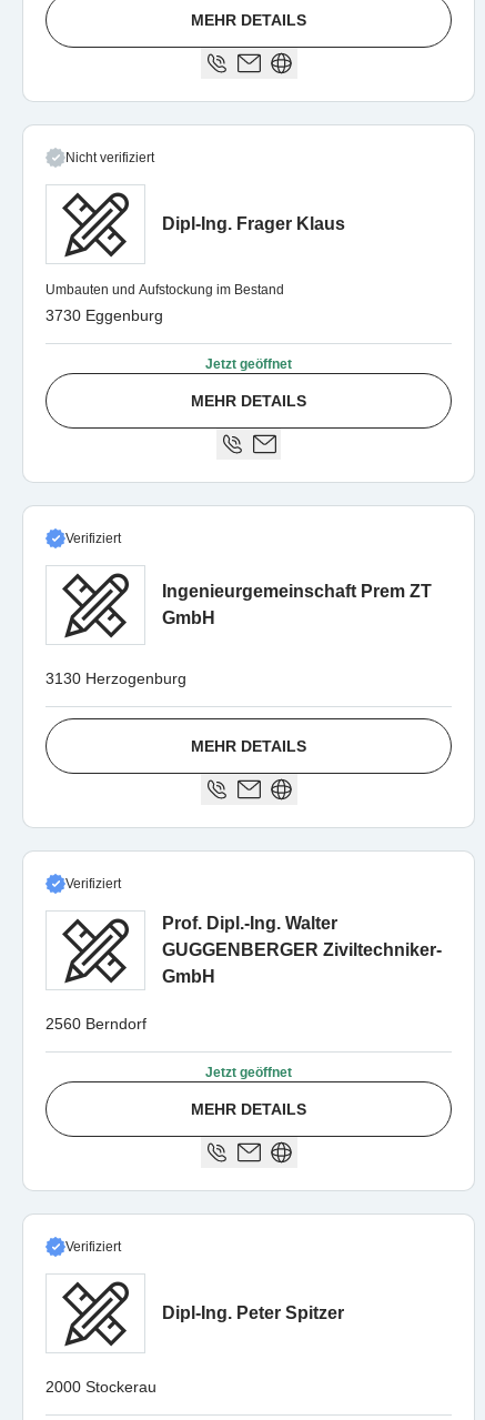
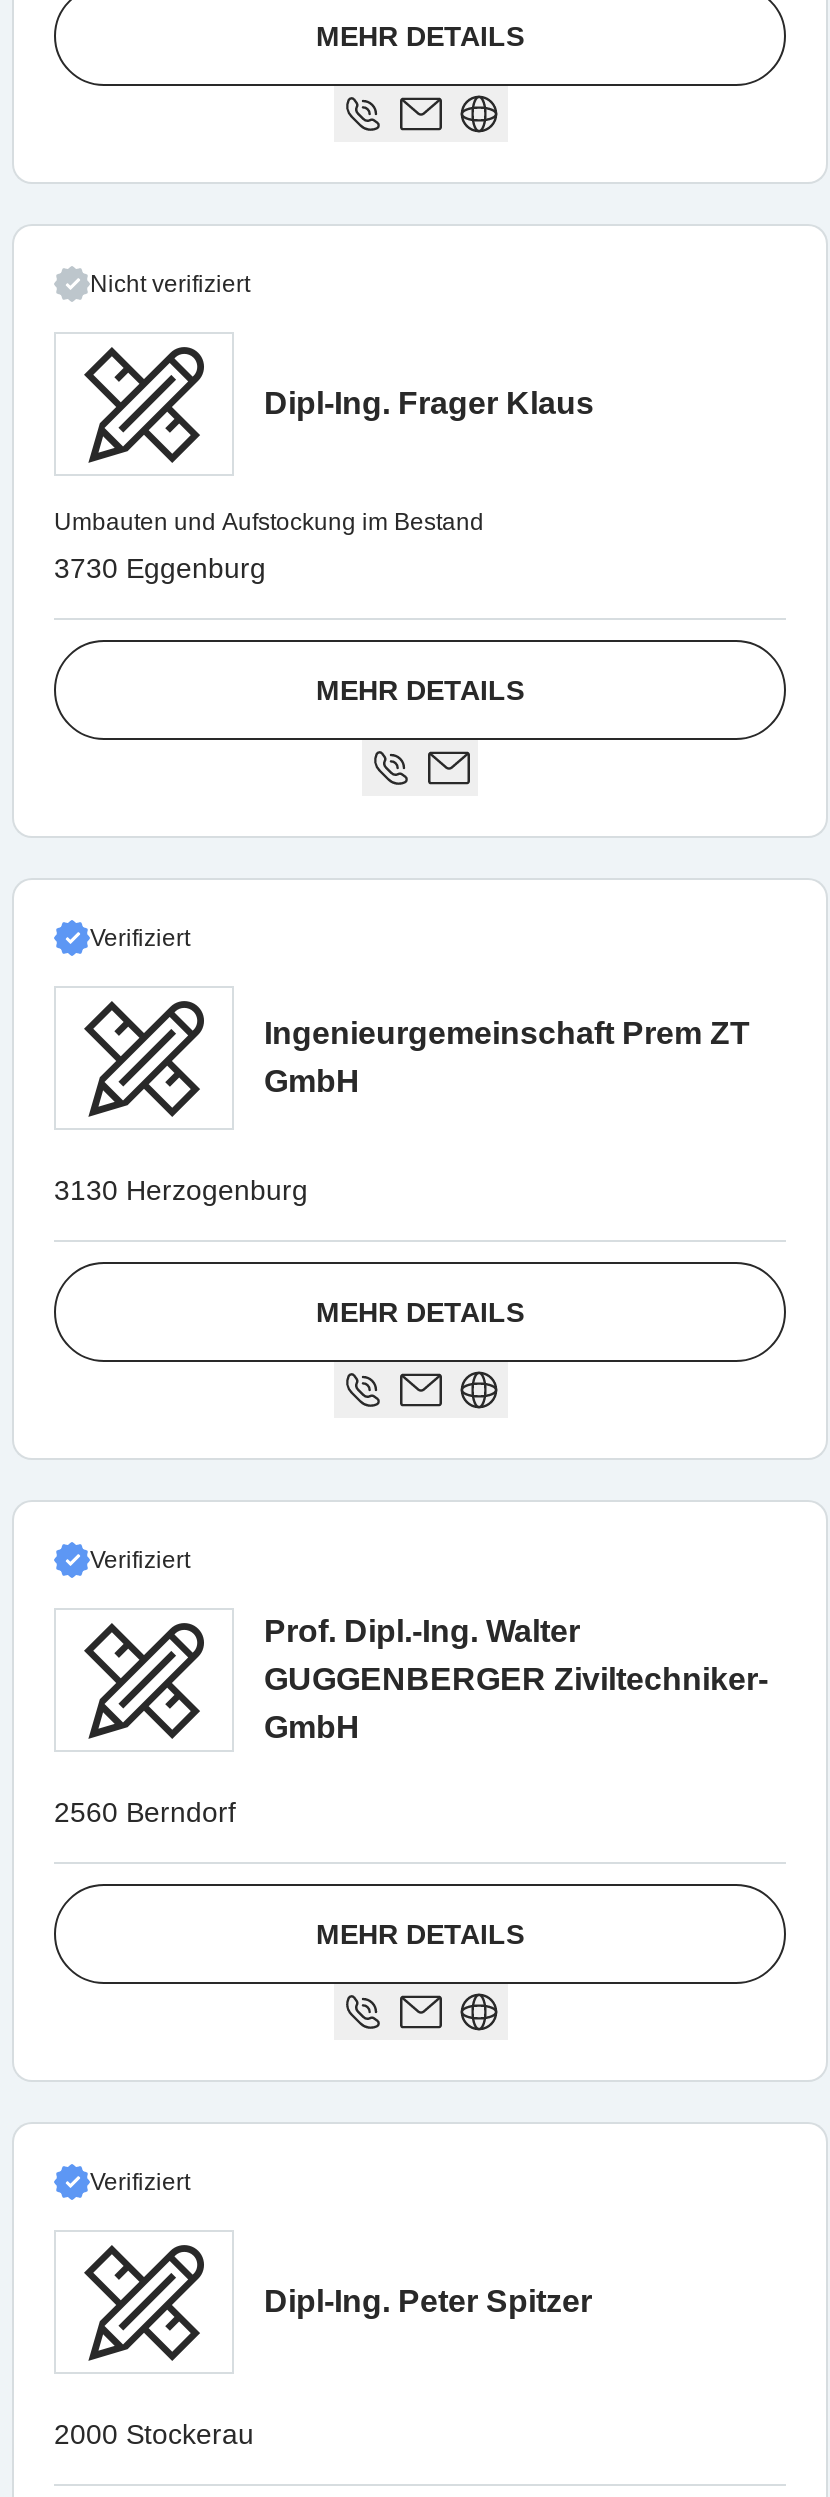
- Jetzt geöffnet

- Jetzt geöffnet
